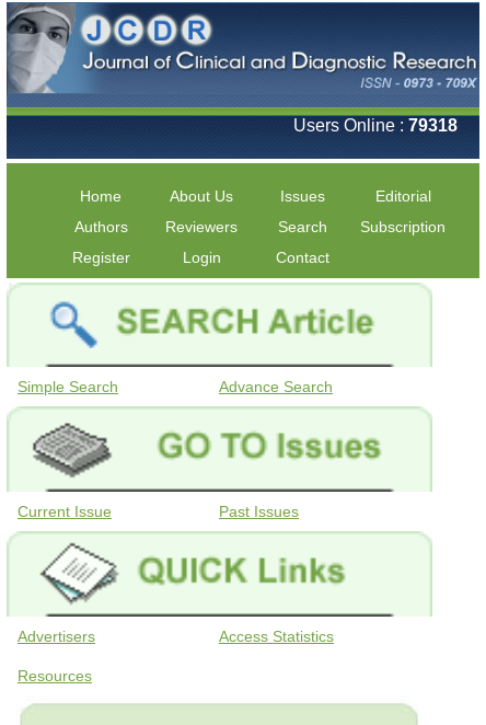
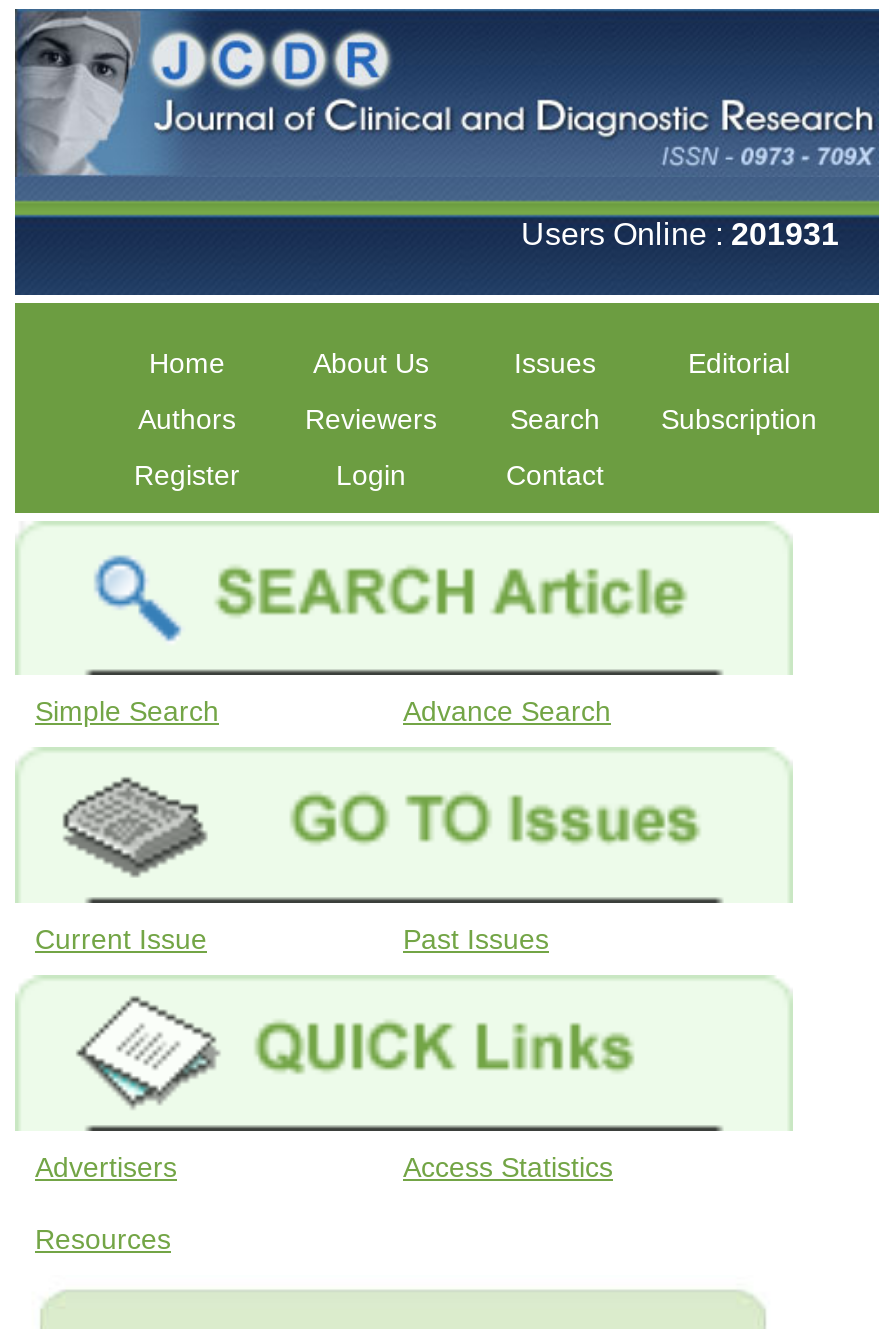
- Users Online :79318
+ Users Online :201931
